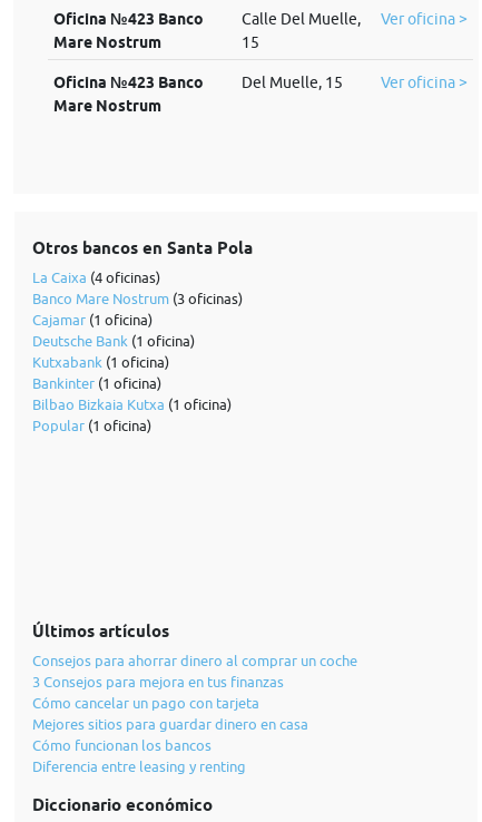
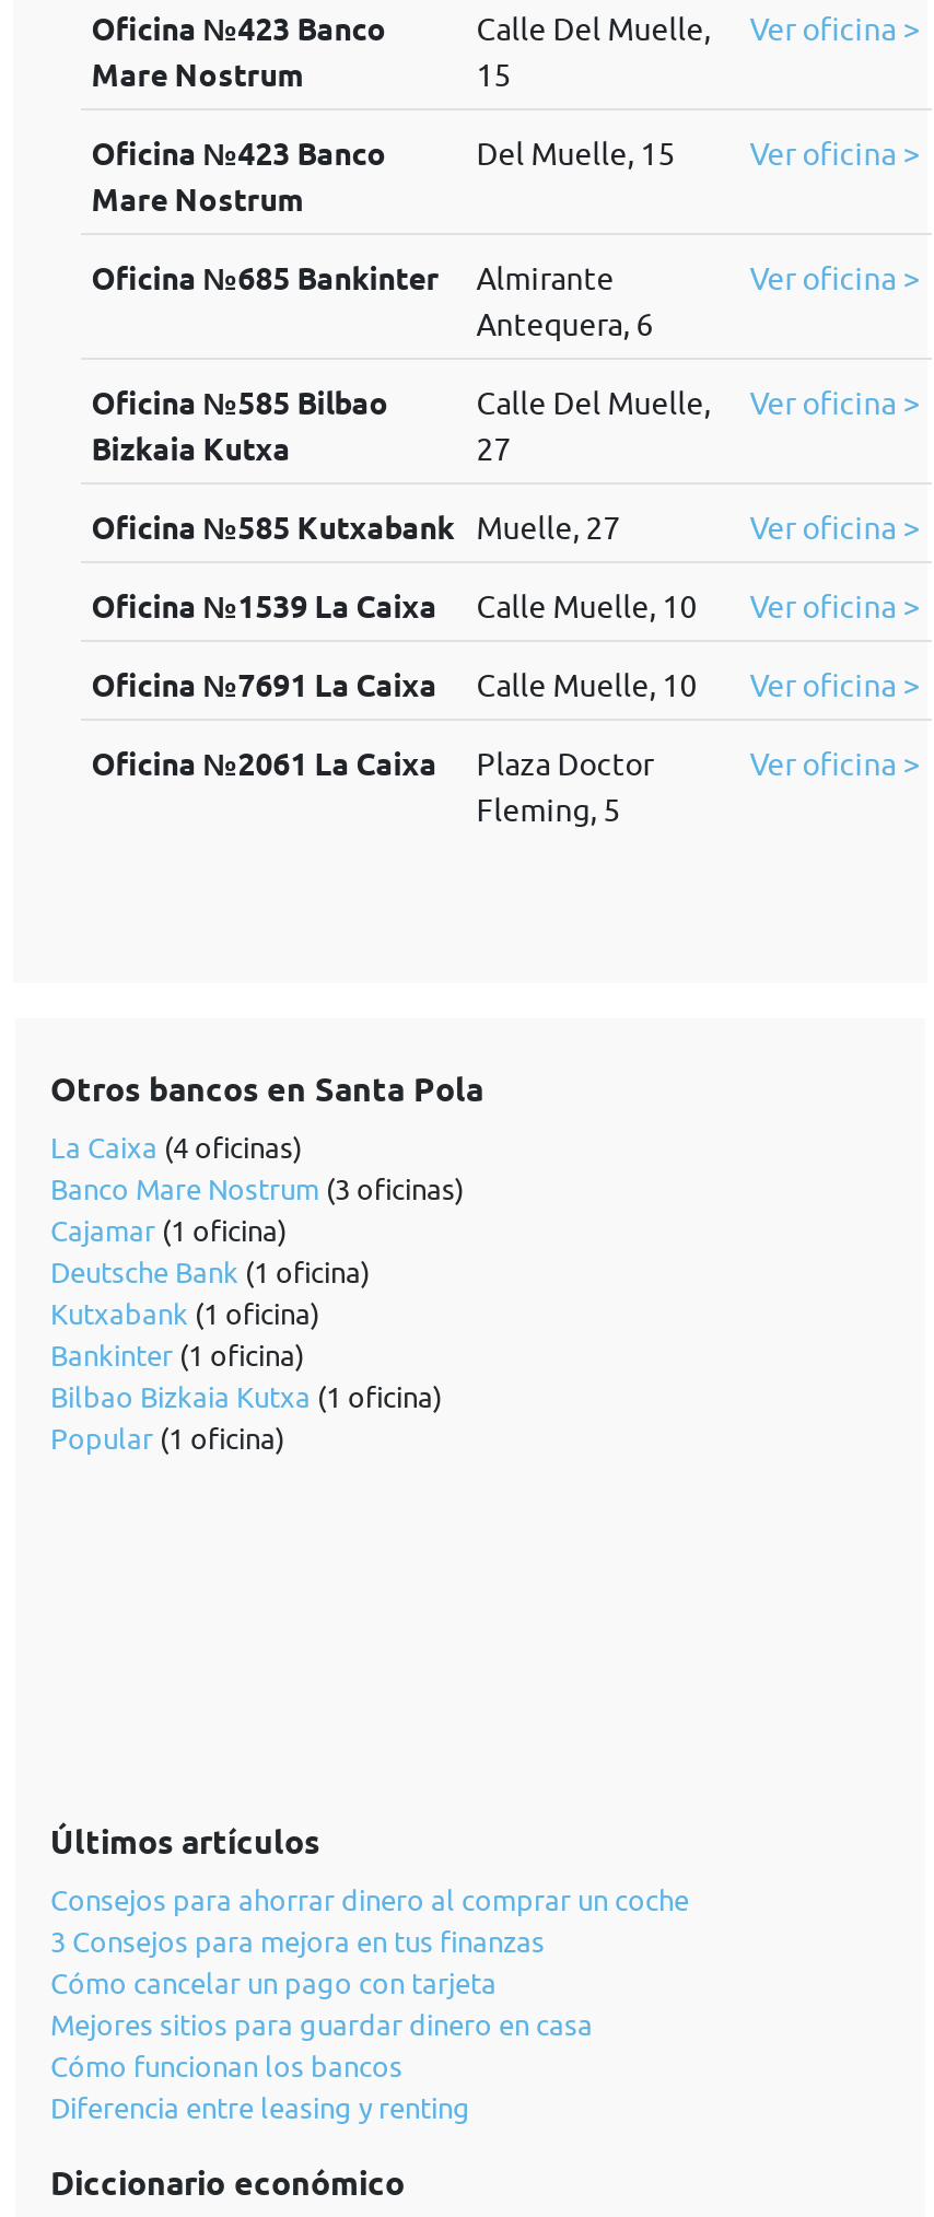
+ Ver oficina >

+ Oficina №685 Bankinter
+ Almirante
+ Antequera, 6

+ Oficina №585 Bilbao
+ Bizkaia Kutxa

+ Oficina №585 Kutxabank
+ Muelle, 27
+ Ver oficina >
+ Oficina №1539 La Caixa
+ Calle Muelle, 10
+ Ver oficina >
+ Oficina №7691 La Caixa
+ Calle Muelle, 10
+ Ver oficina >
+ Oficina №2061 La Caixa
+ Plaza Doctor
+ Fleming, 5

+ Calle Del Muelle,
+ 27

+ Ver oficina >

+ Ver oficina >
